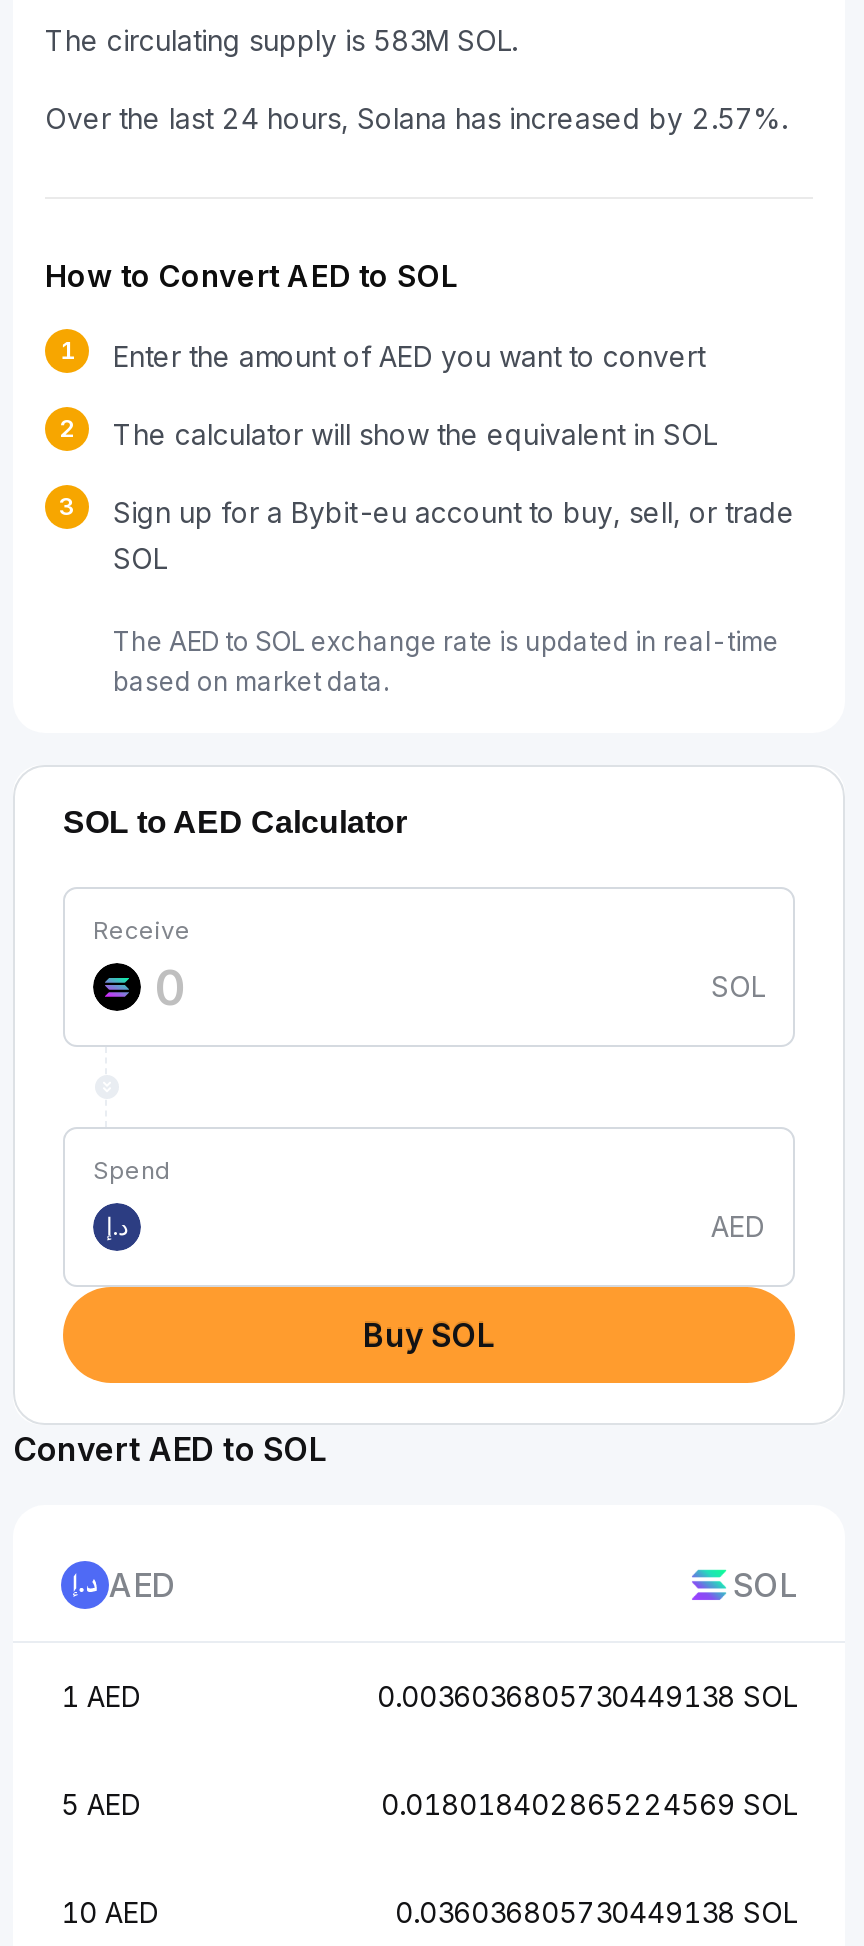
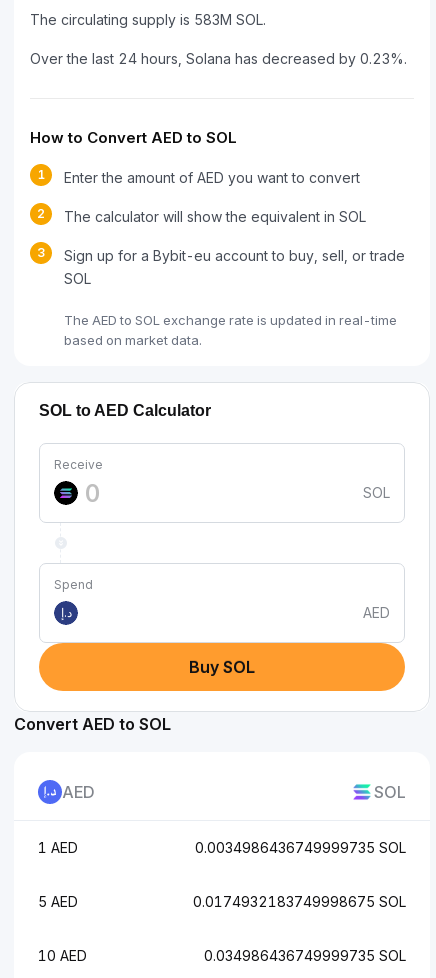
- Over the last 24 hours, Solana has increased by 2.57%.
+ Over the last 24 hours, Solana has decreased by 0.23%.

- 0.0036036805730449138 SOL
+ 0.0034986436749999735 SOL

- 0.018018402865224569 SOL
+ 0.0174932183749998675 SOL

- 0.036036805730449138 SOL
+ 0.034986436749999735 SOL
